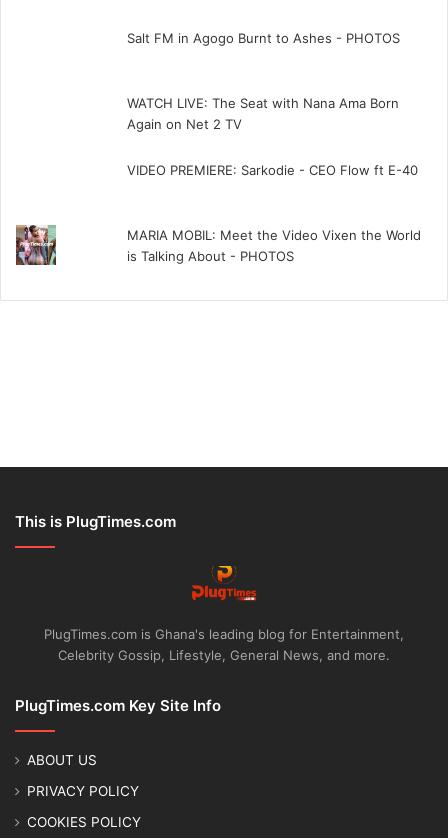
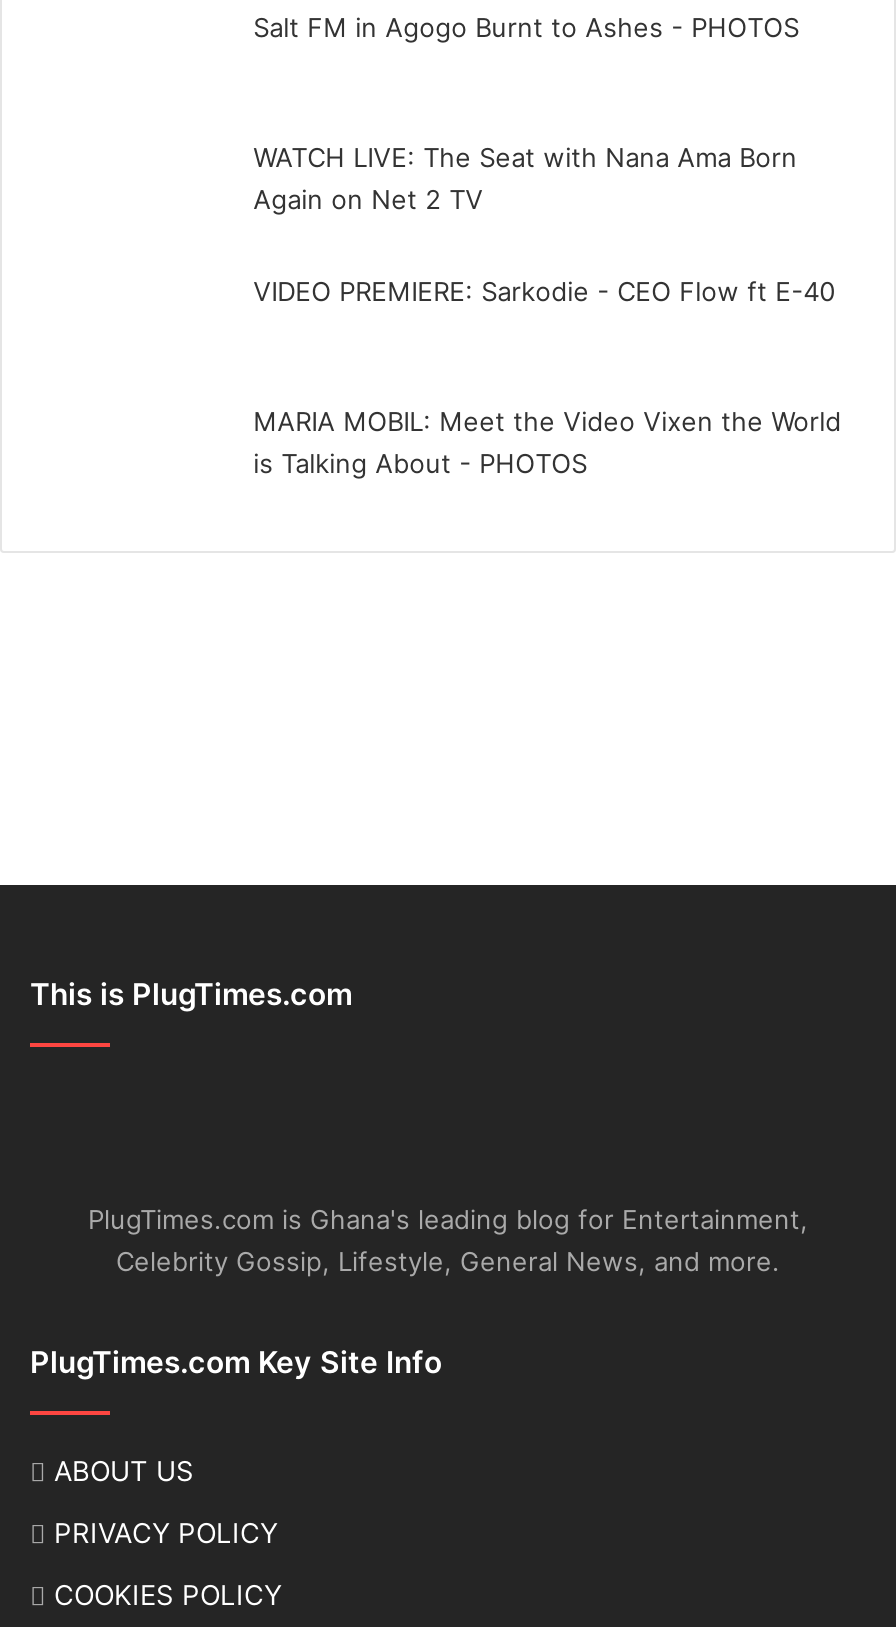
- [image]

- [image]
